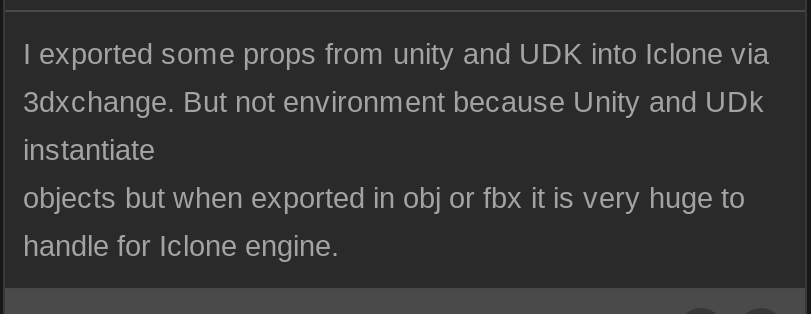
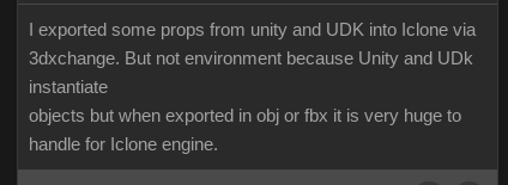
- instantiat
+ instantiate
